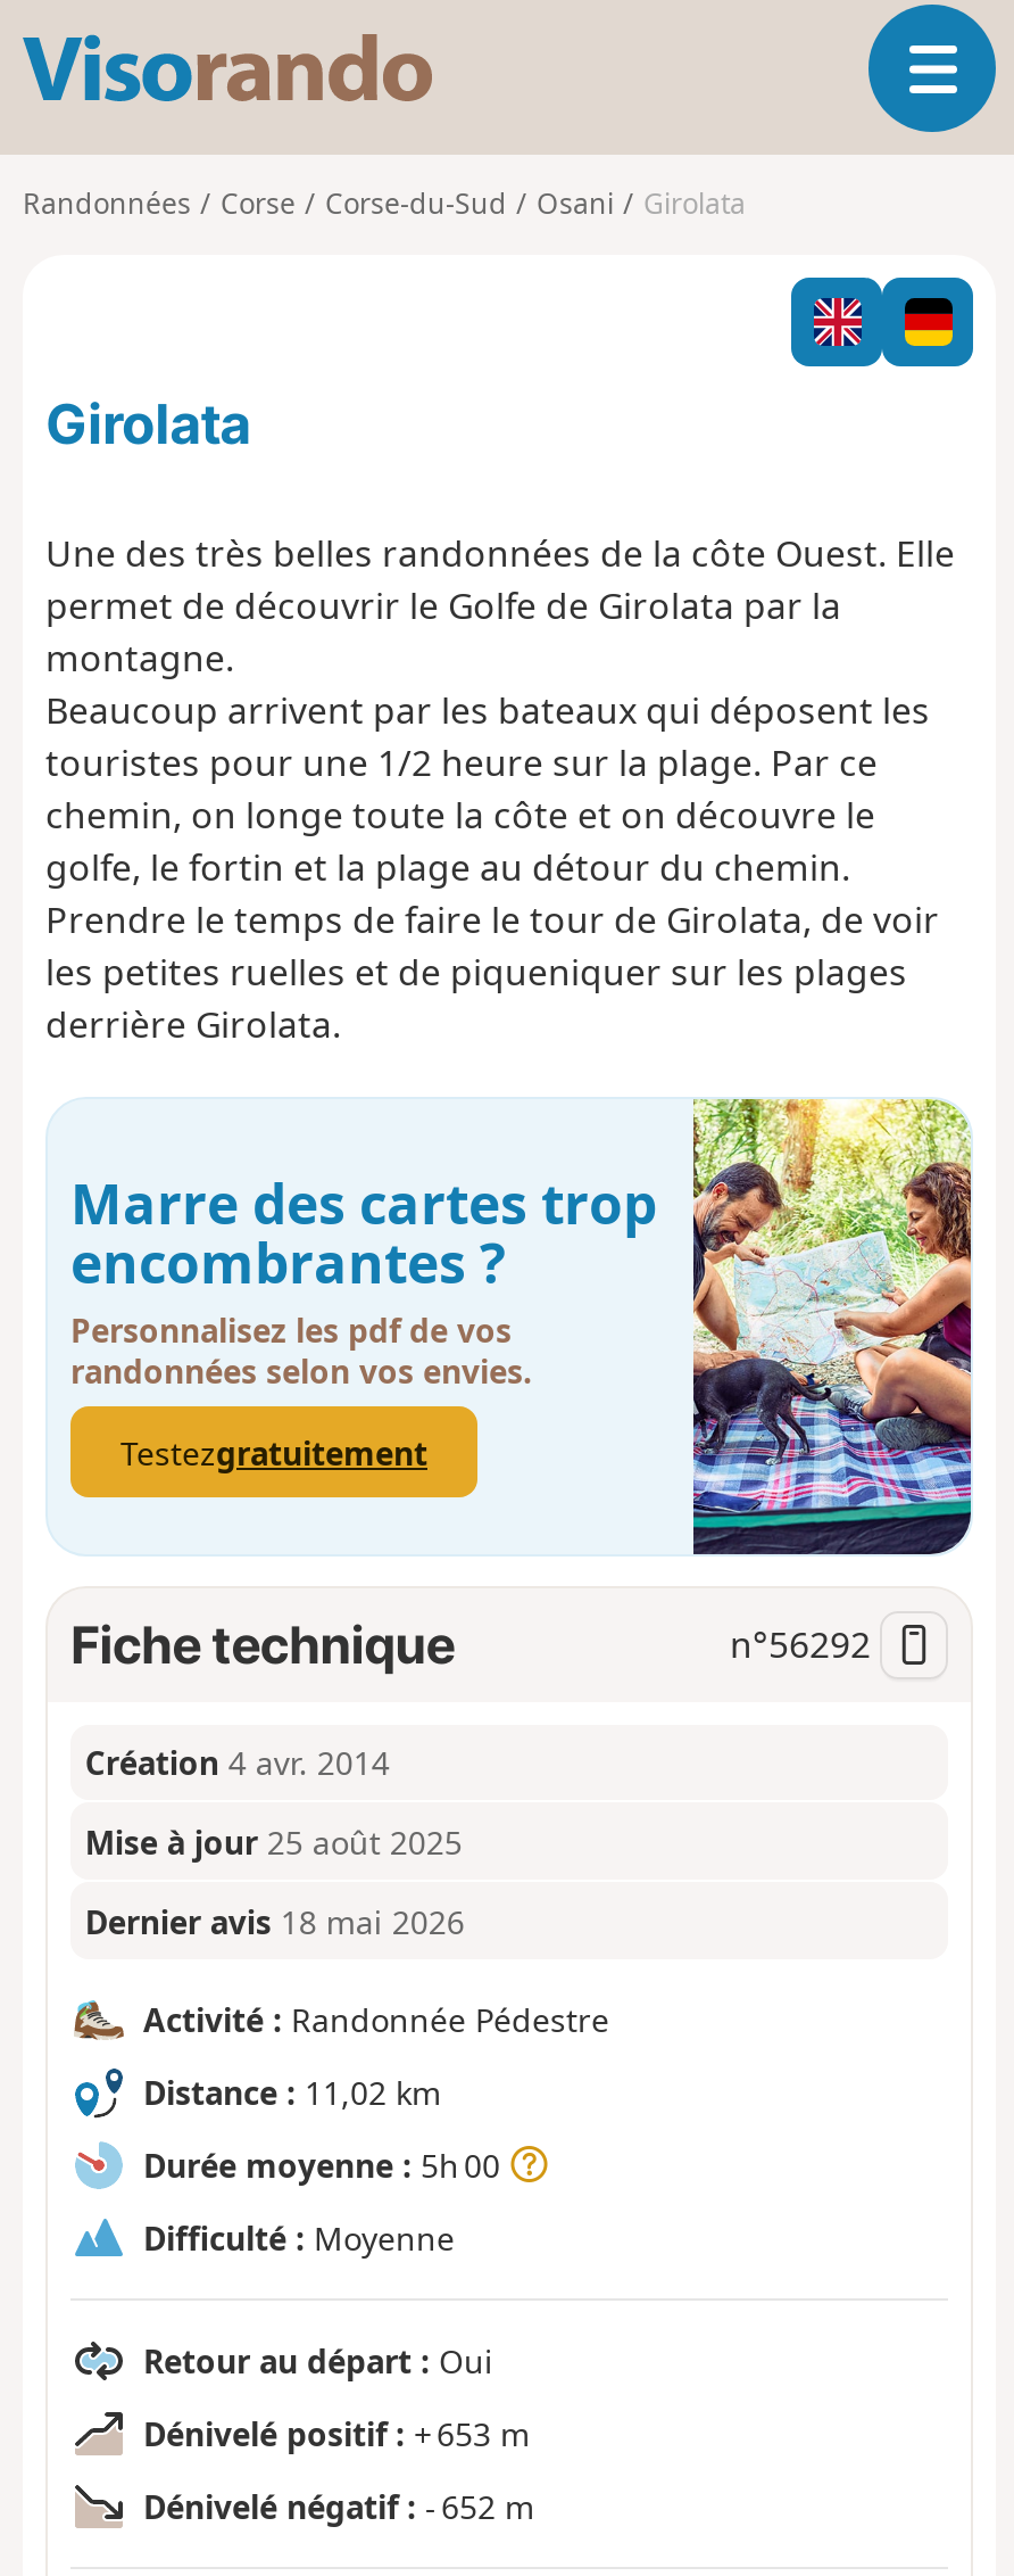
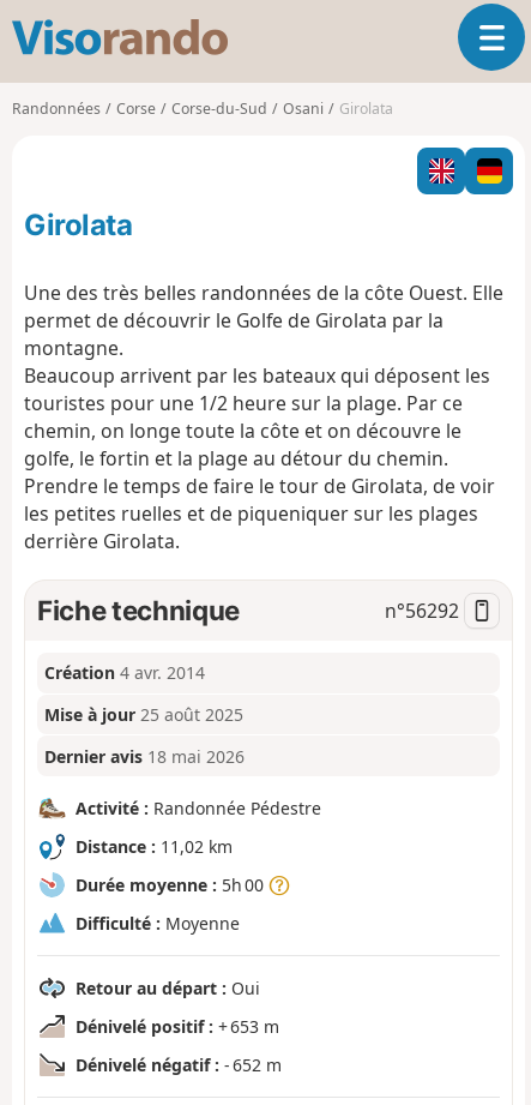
- [image]
- Marre des cartes trop
- encombrantes ?
- Personnalisez les pdf de vos
- randonnées selon vos envies.
- Testezgratuitement
